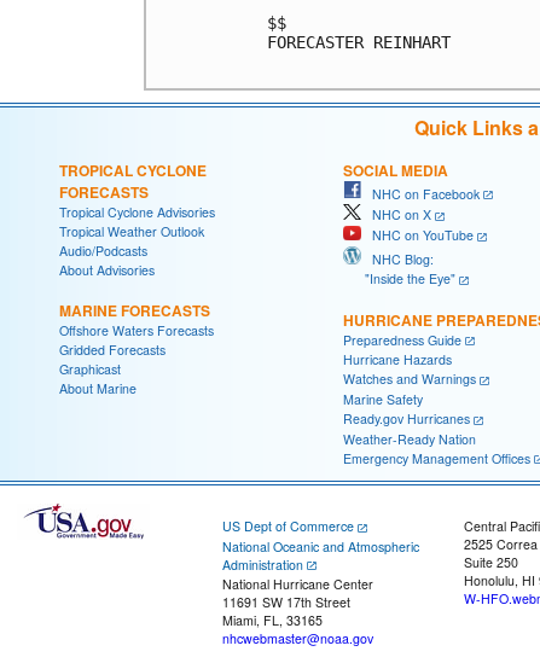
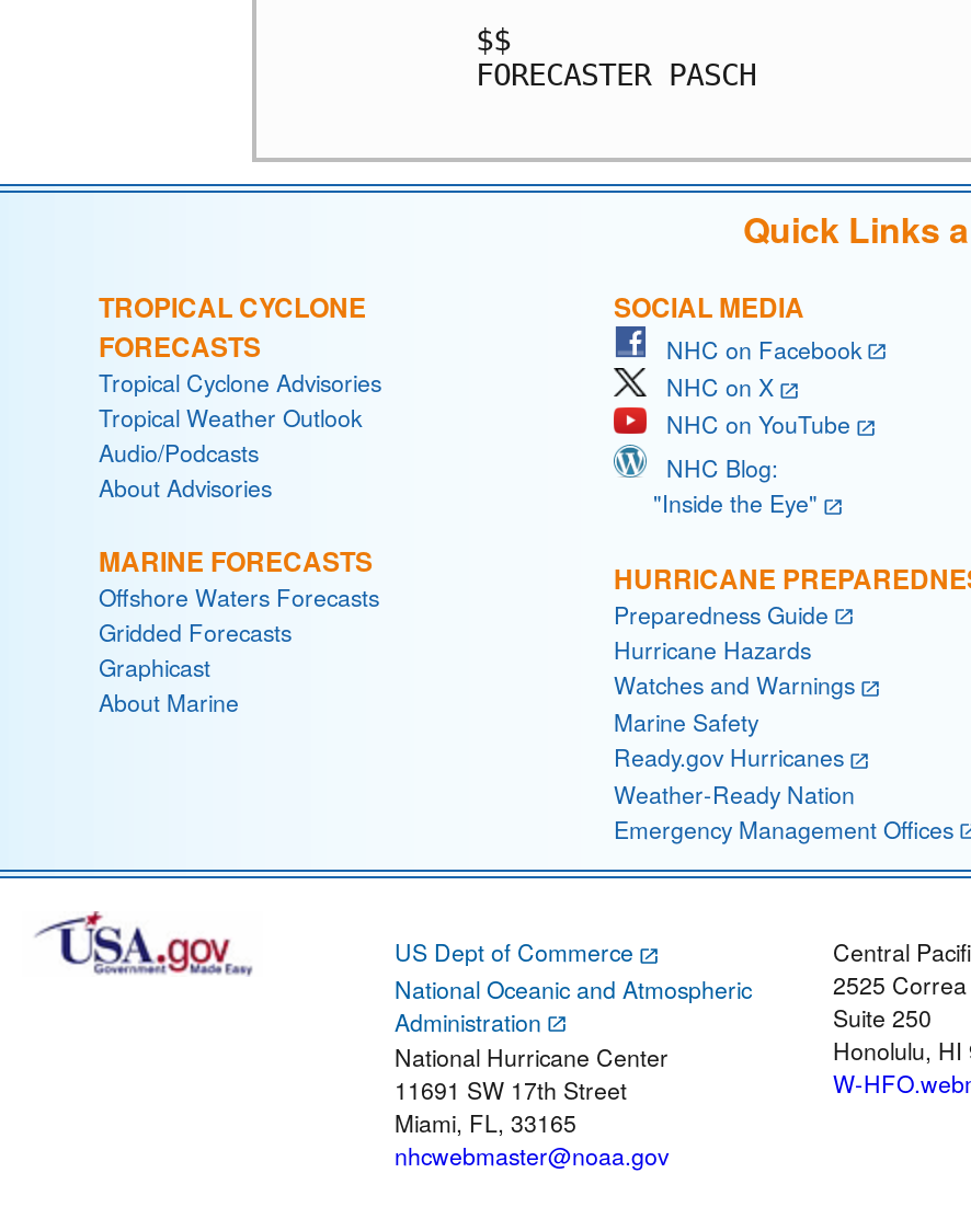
- FORECASTER REINHART
+ FORECASTER PASCH
